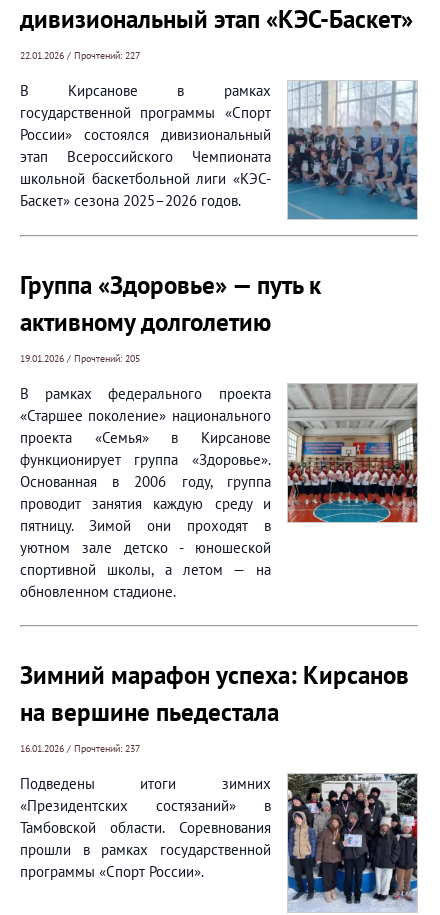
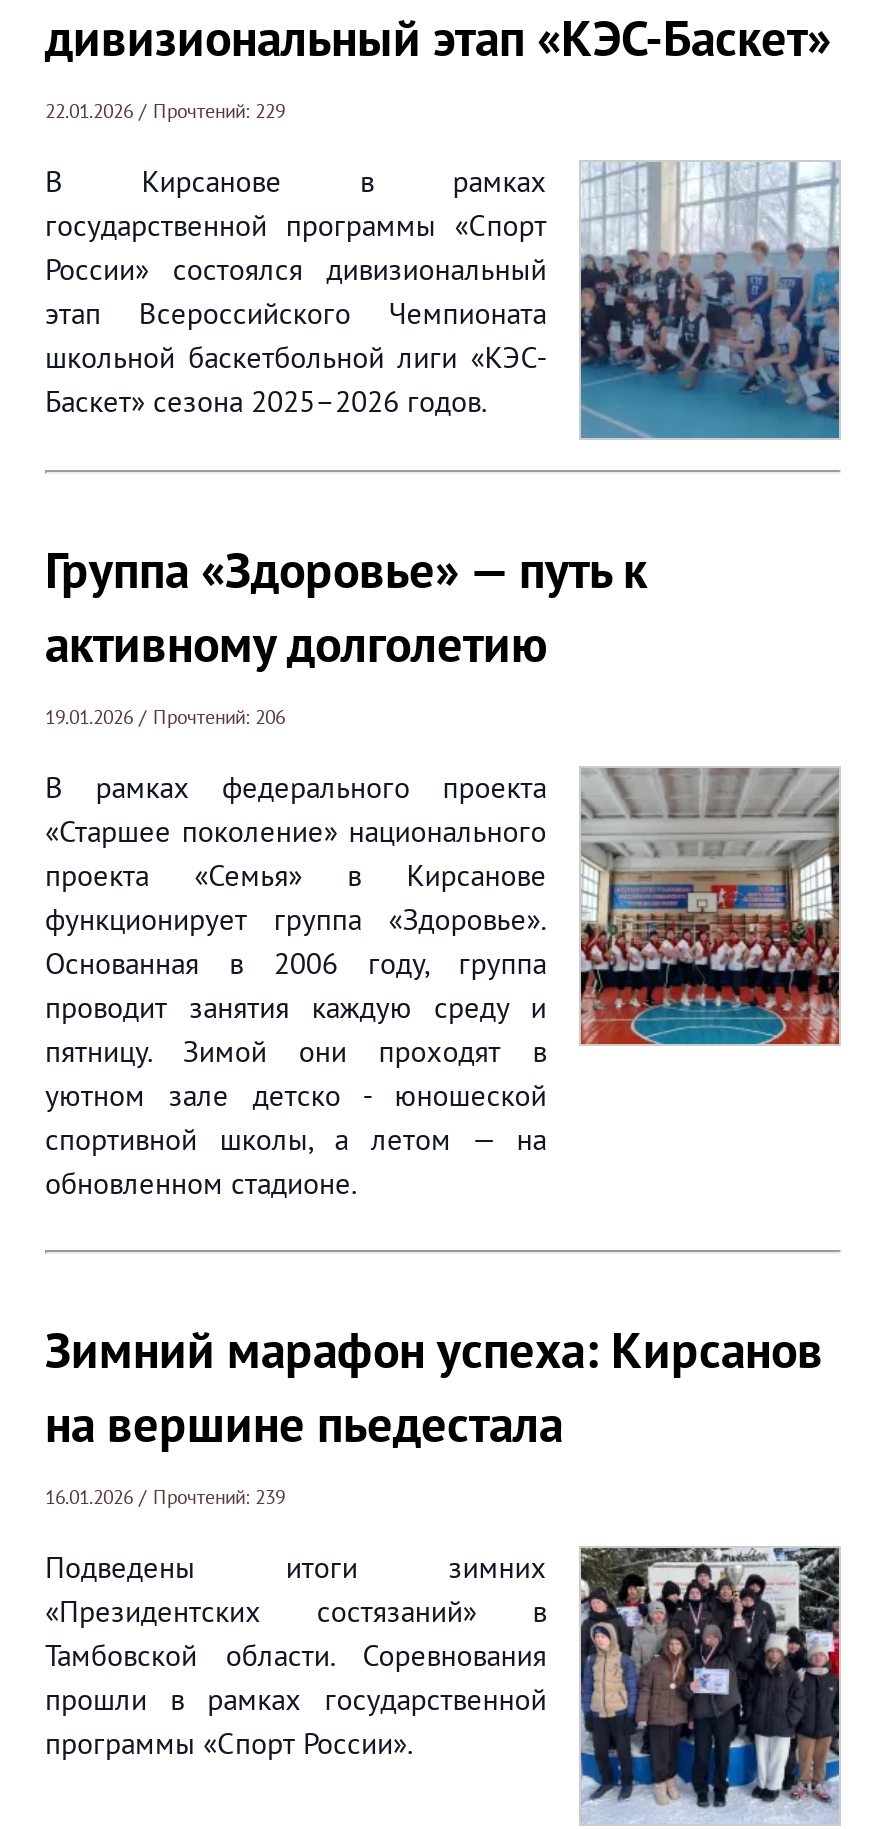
- 22.01.2026 / Прочтений: 227
+ 22.01.2026 / Прочтений: 229

- 19.01.2026 / Прочтений: 205
+ 19.01.2026 / Прочтений: 206

- 16.01.2026 / Прочтений: 237
+ 16.01.2026 / Прочтений: 239
